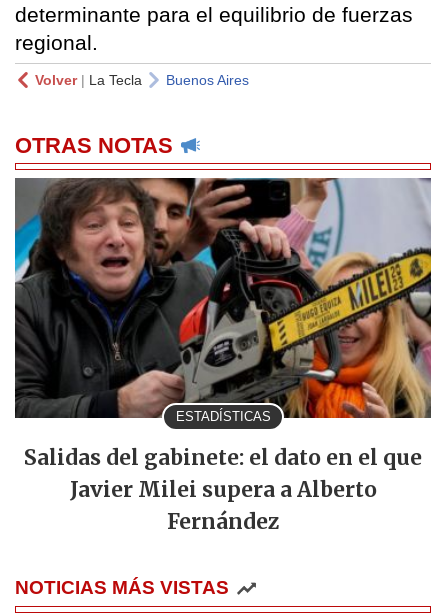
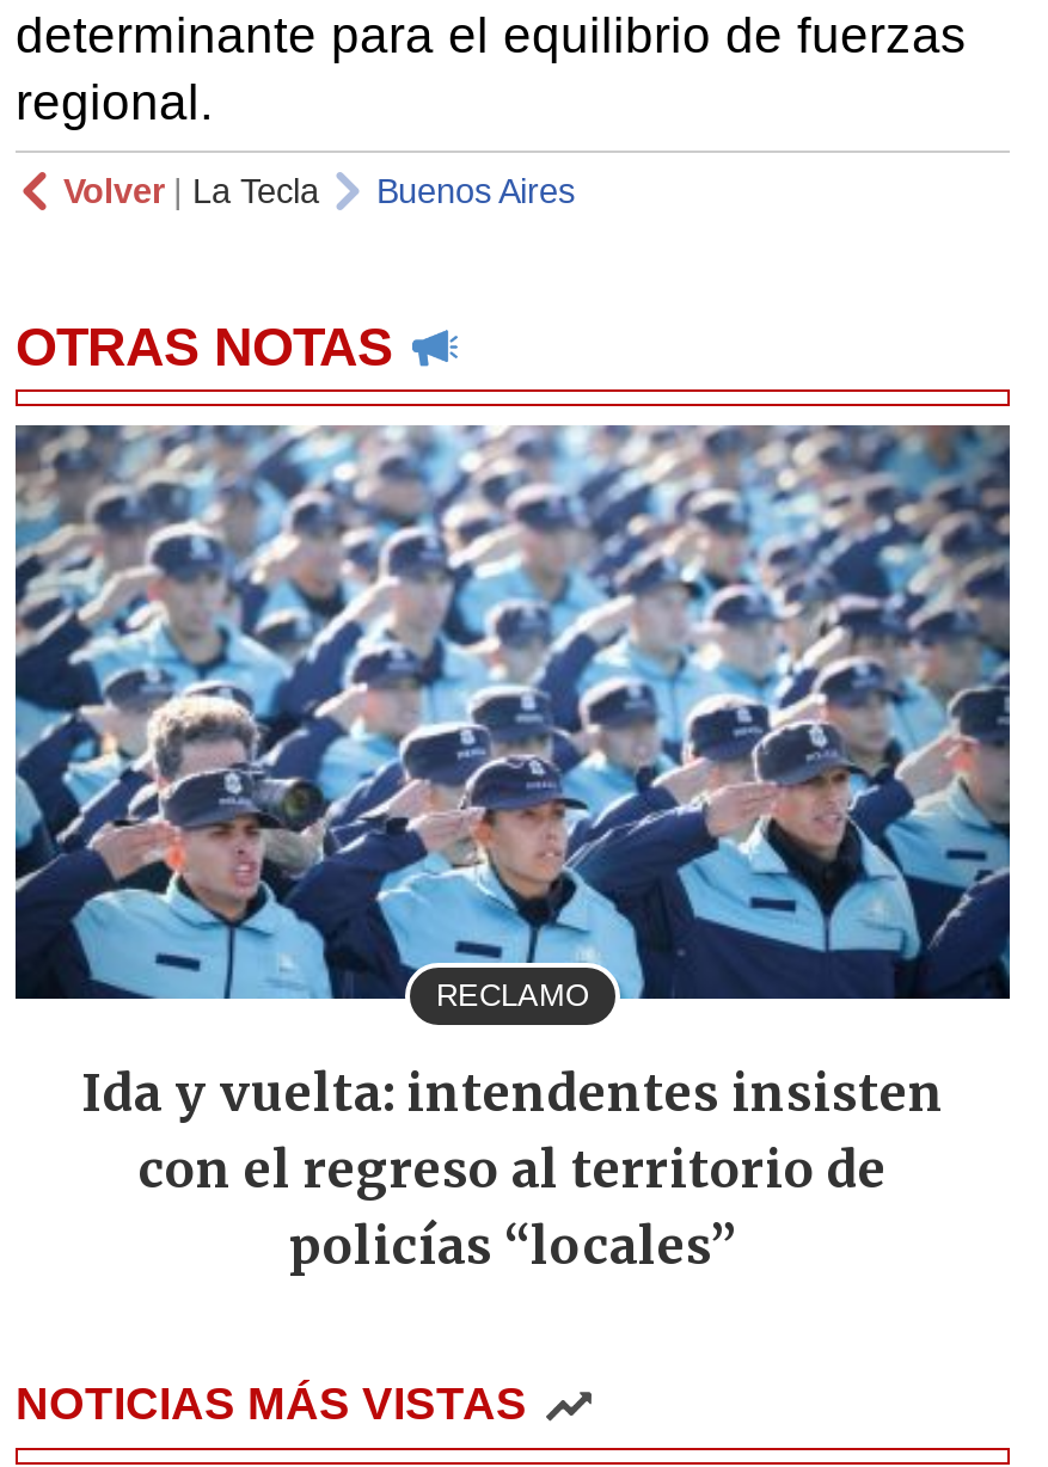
- [image]
- ESTADÍSTICAS
+ [image]
+ RECLAMO

- Salidas del gabinete: el dato en el que
- Javier Milei supera a Alberto
- Fernández
+ Ida y vuelta: intendentes insisten
+ con el regreso al territorio de
+ policías “locales”
